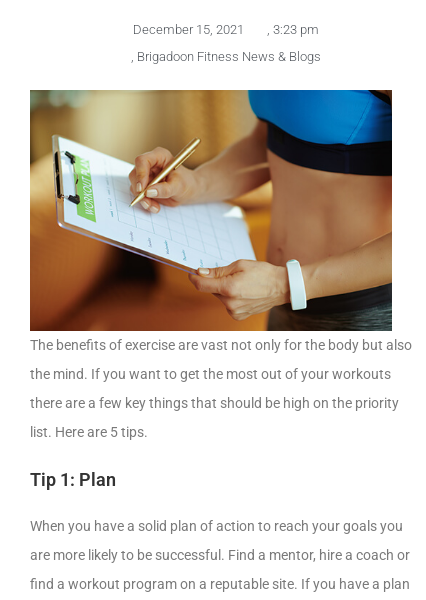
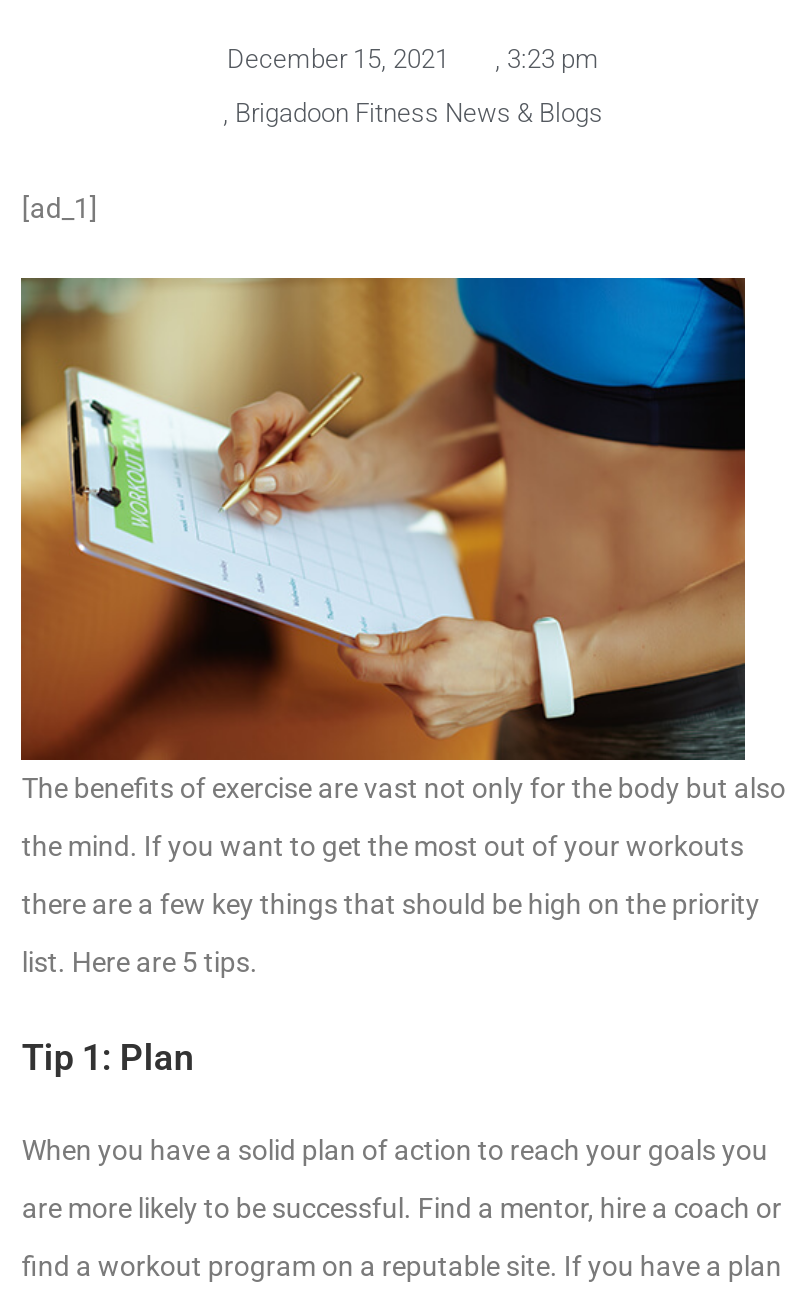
+ [ad_1]
